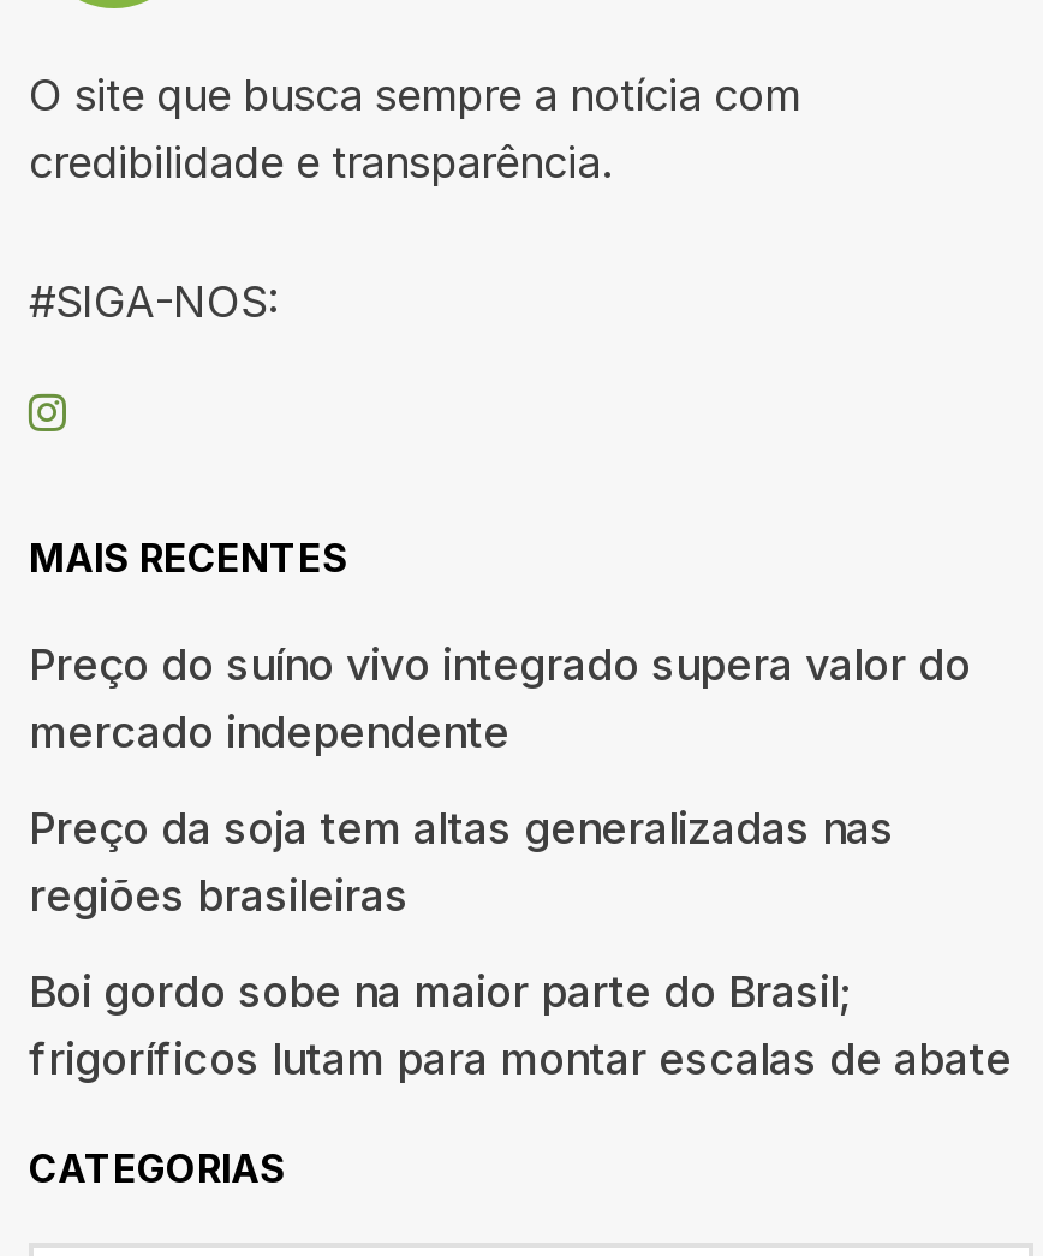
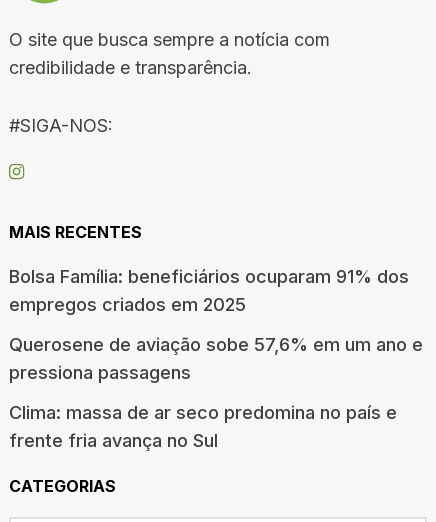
- Preço do suíno vivo integrado supera valor do
- mercado independente
+ Bolsa Família: beneficiários ocuparam 91% dos
+ empregos criados em 2025

- Preço da soja tem altas generalizadas nas
- regiões brasileiras
+ Querosene de aviação sobe 57,6% em um ano e
+ pressiona passagens

- Boi gordo sobe na maior parte do Brasil;
- frigoríficos lutam para montar escalas de abate
+ Clima: massa de ar seco predomina no país e
+ frente fria avança no Sul
